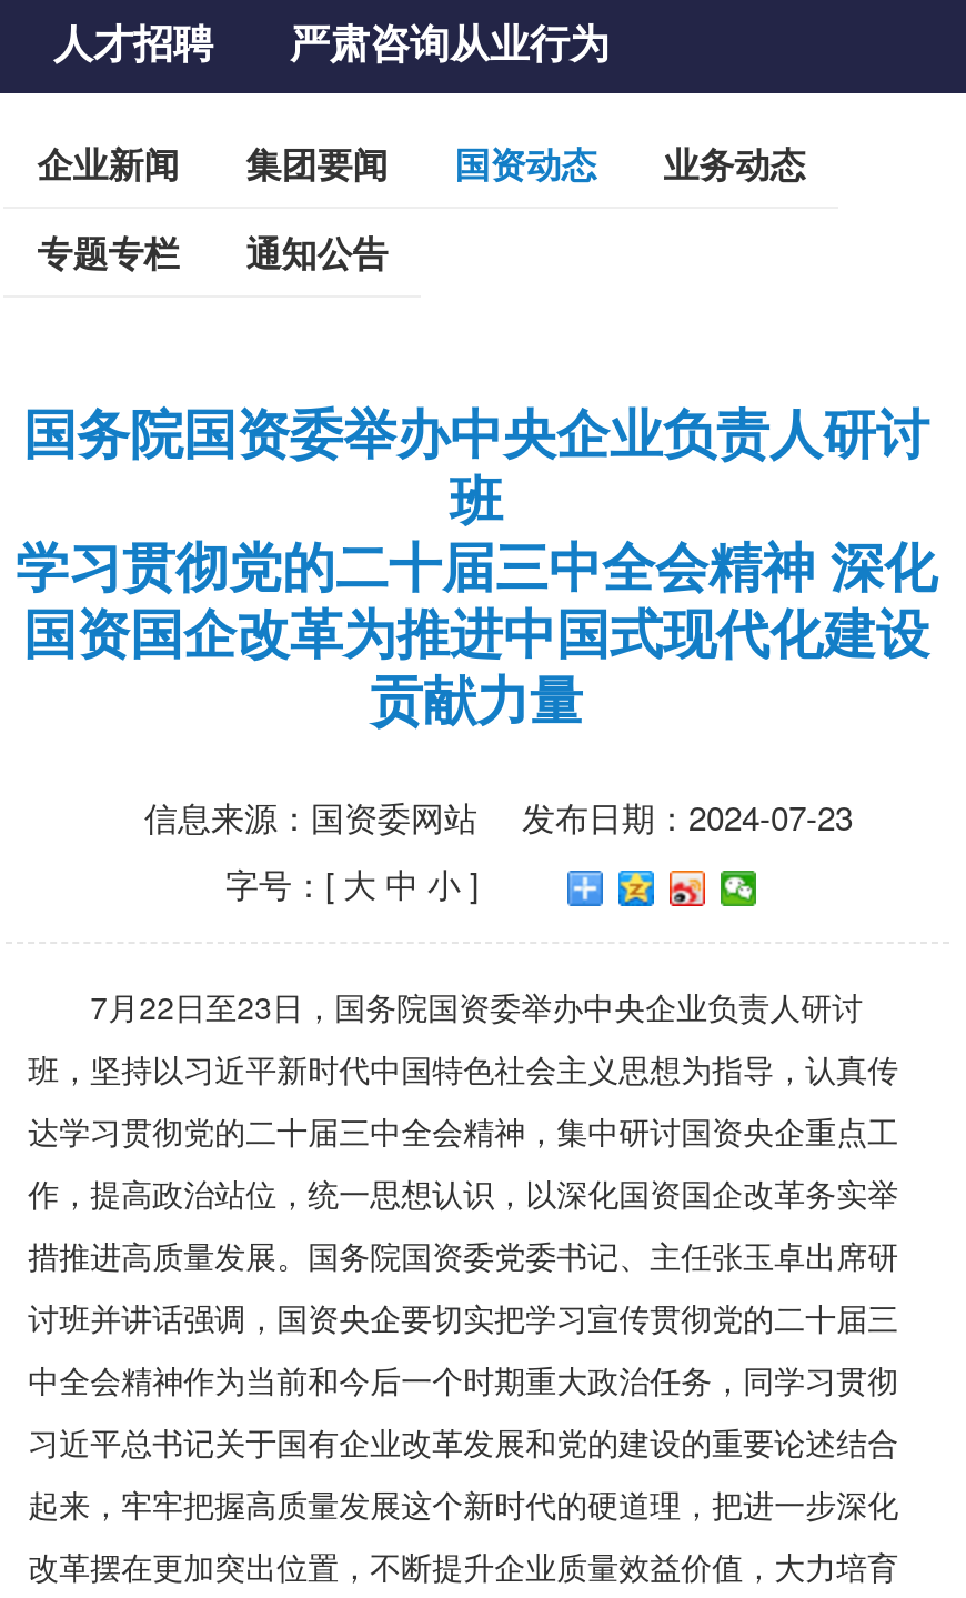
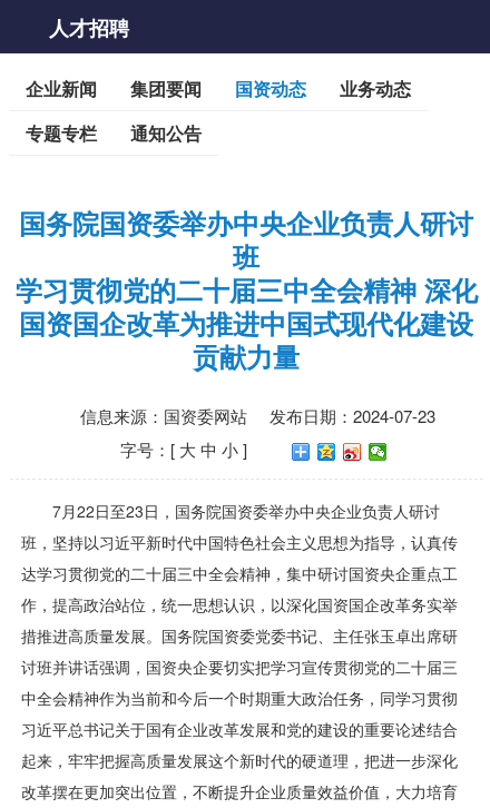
- 严肃咨询从业行为
